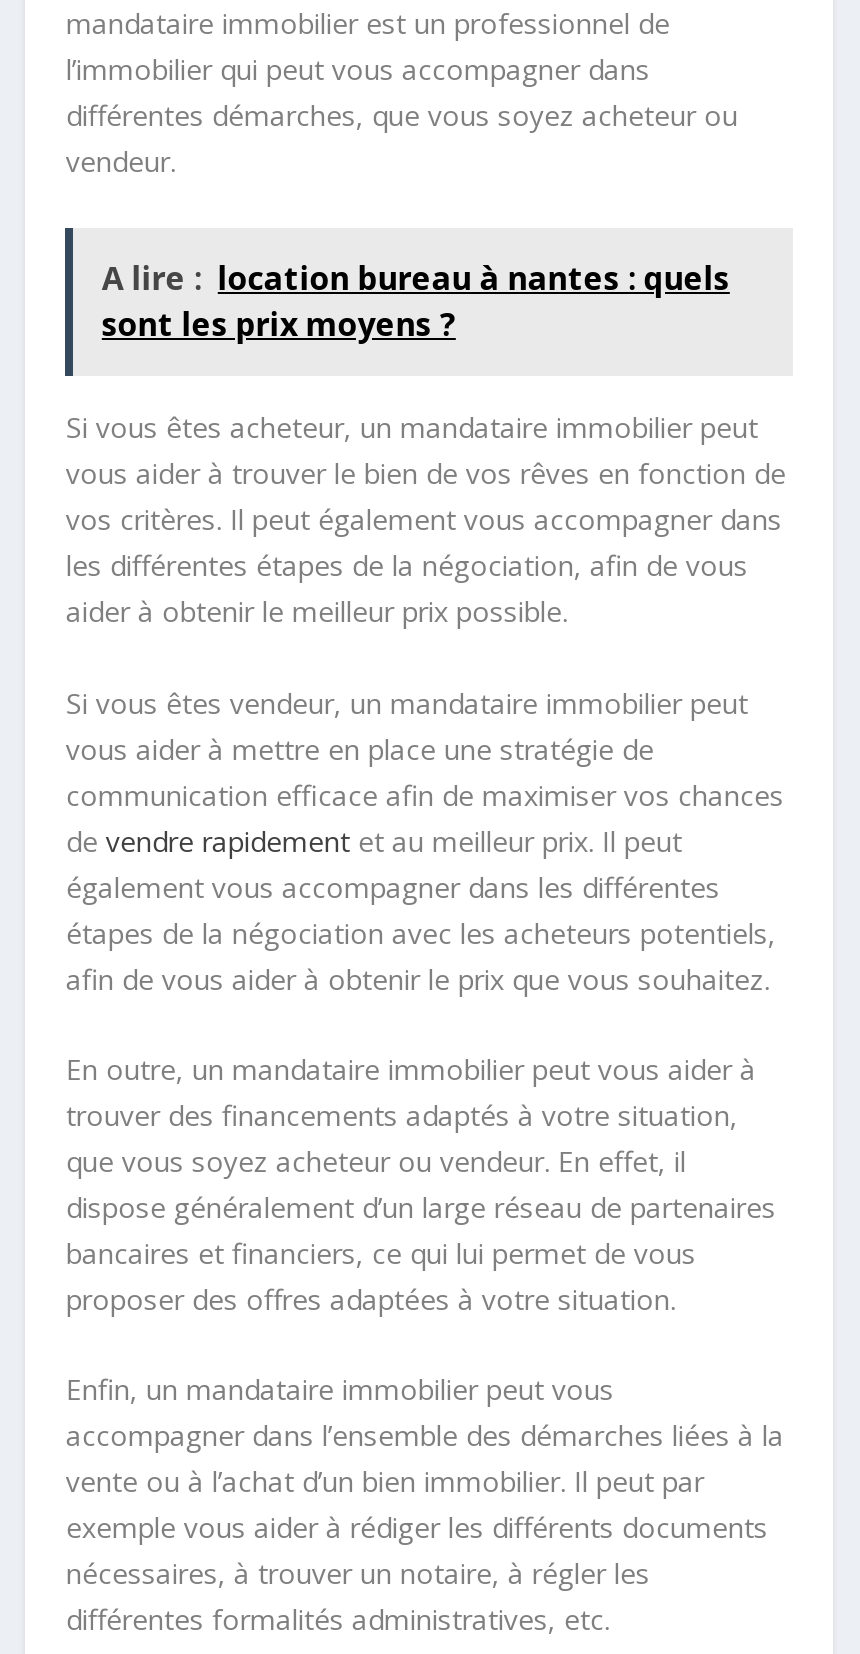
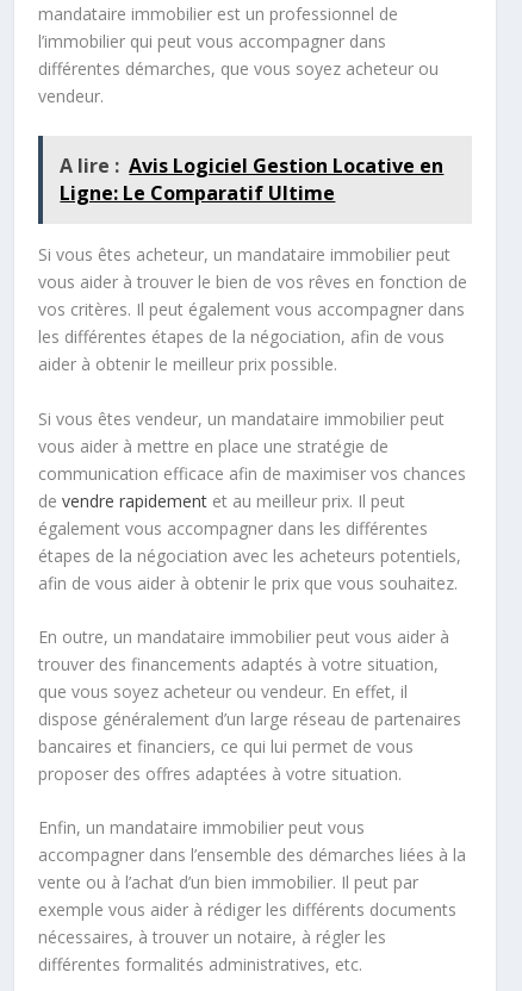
- A lire : location bureau à nantes : quels
- sont les prix moyens ?
+ A lire : Avis Logiciel Gestion Locative en
+ Ligne: Le Comparatif Ultime
